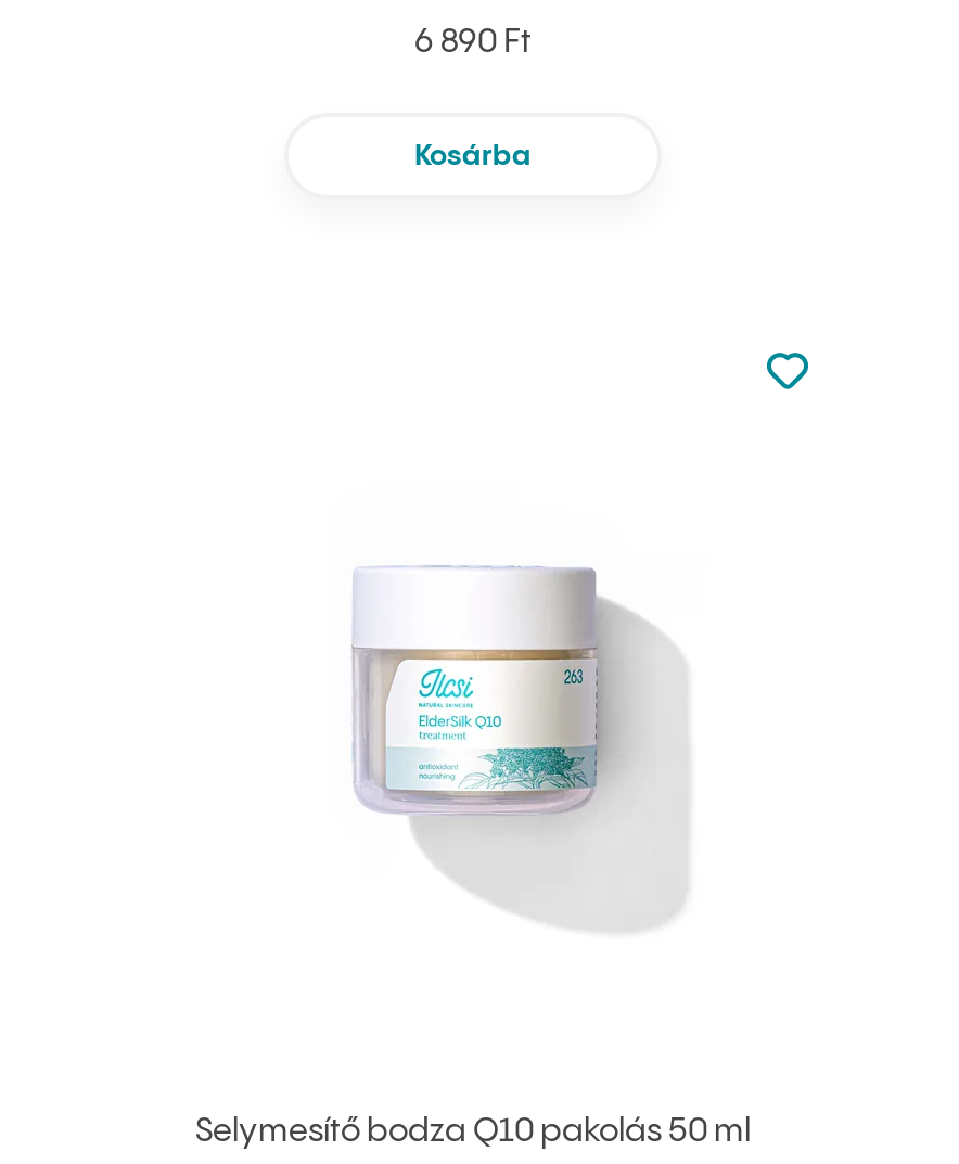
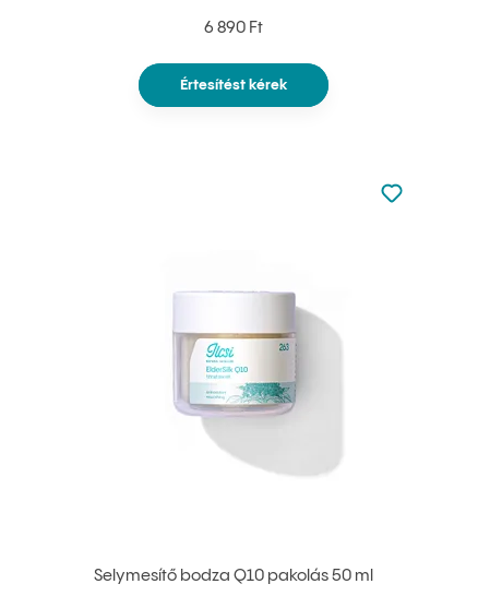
- Kosárba
+ Értesítést kérek
